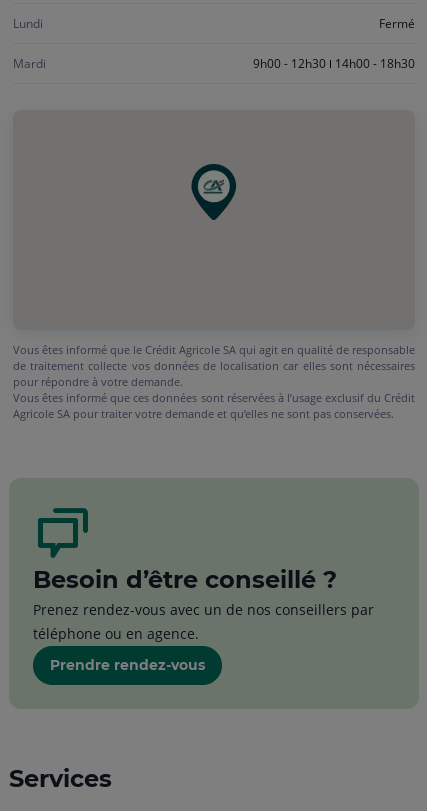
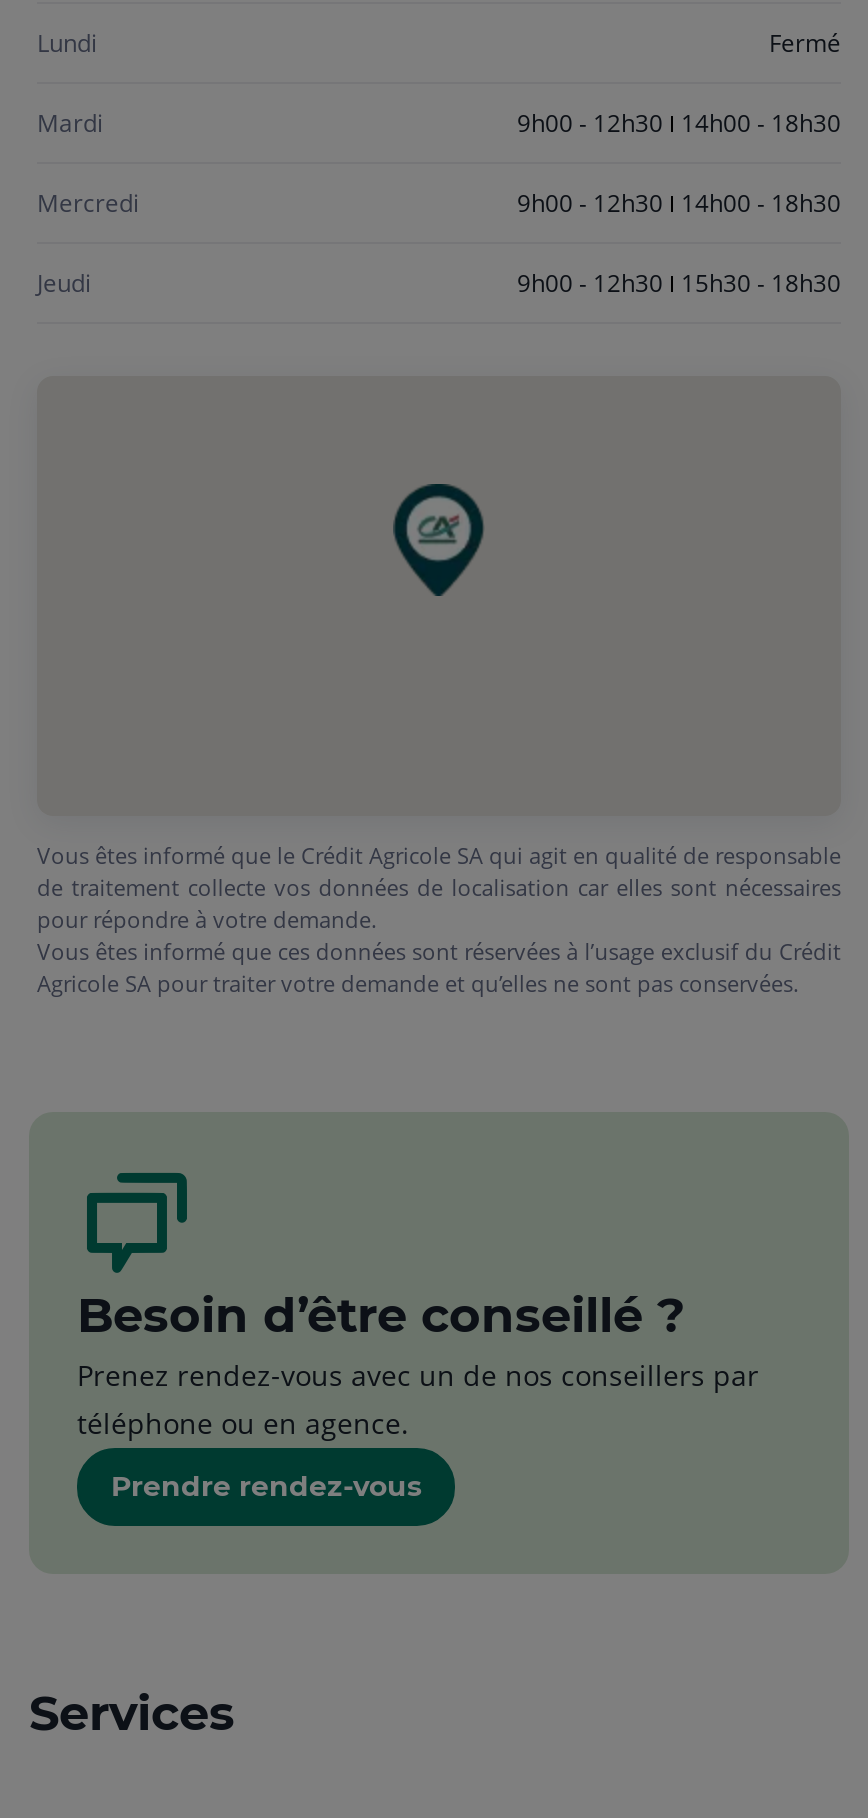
+ Mercredi
+ 9h00 - 12h30 14h00 - 18h30
+ Jeudi
+ 9h00 - 12h30 15h30 - 18h30
